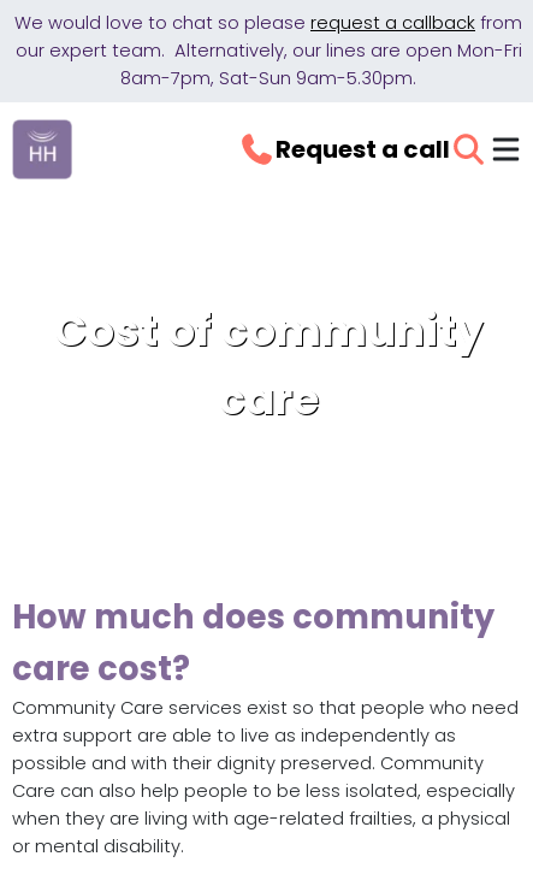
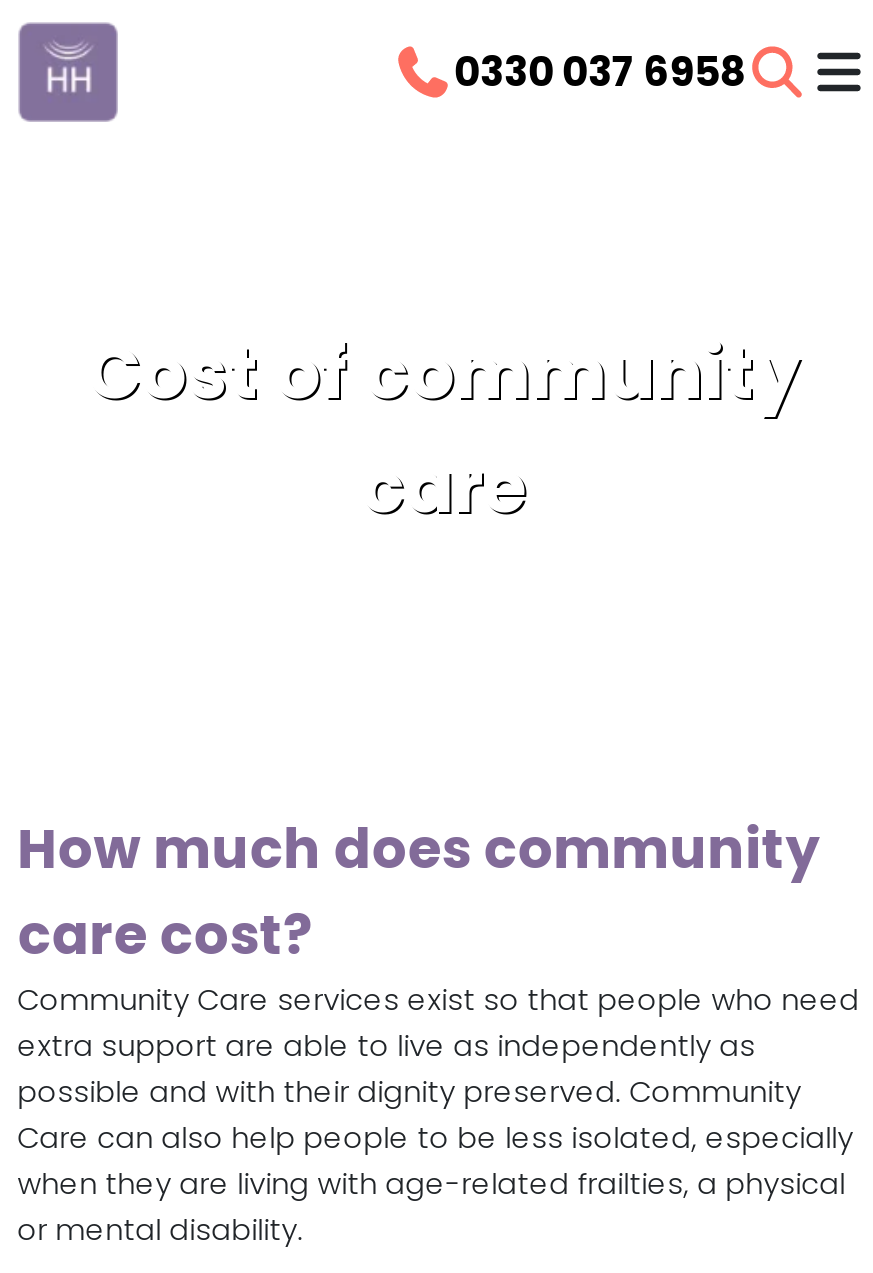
- We would love to chat so please request a callback from
- our expert team. Alternatively, our lines are open Mon-Fri
- 8am-7pm, Sat-Sun 9am-5.30pm.
- Request a call
+ 0330 037 6958
